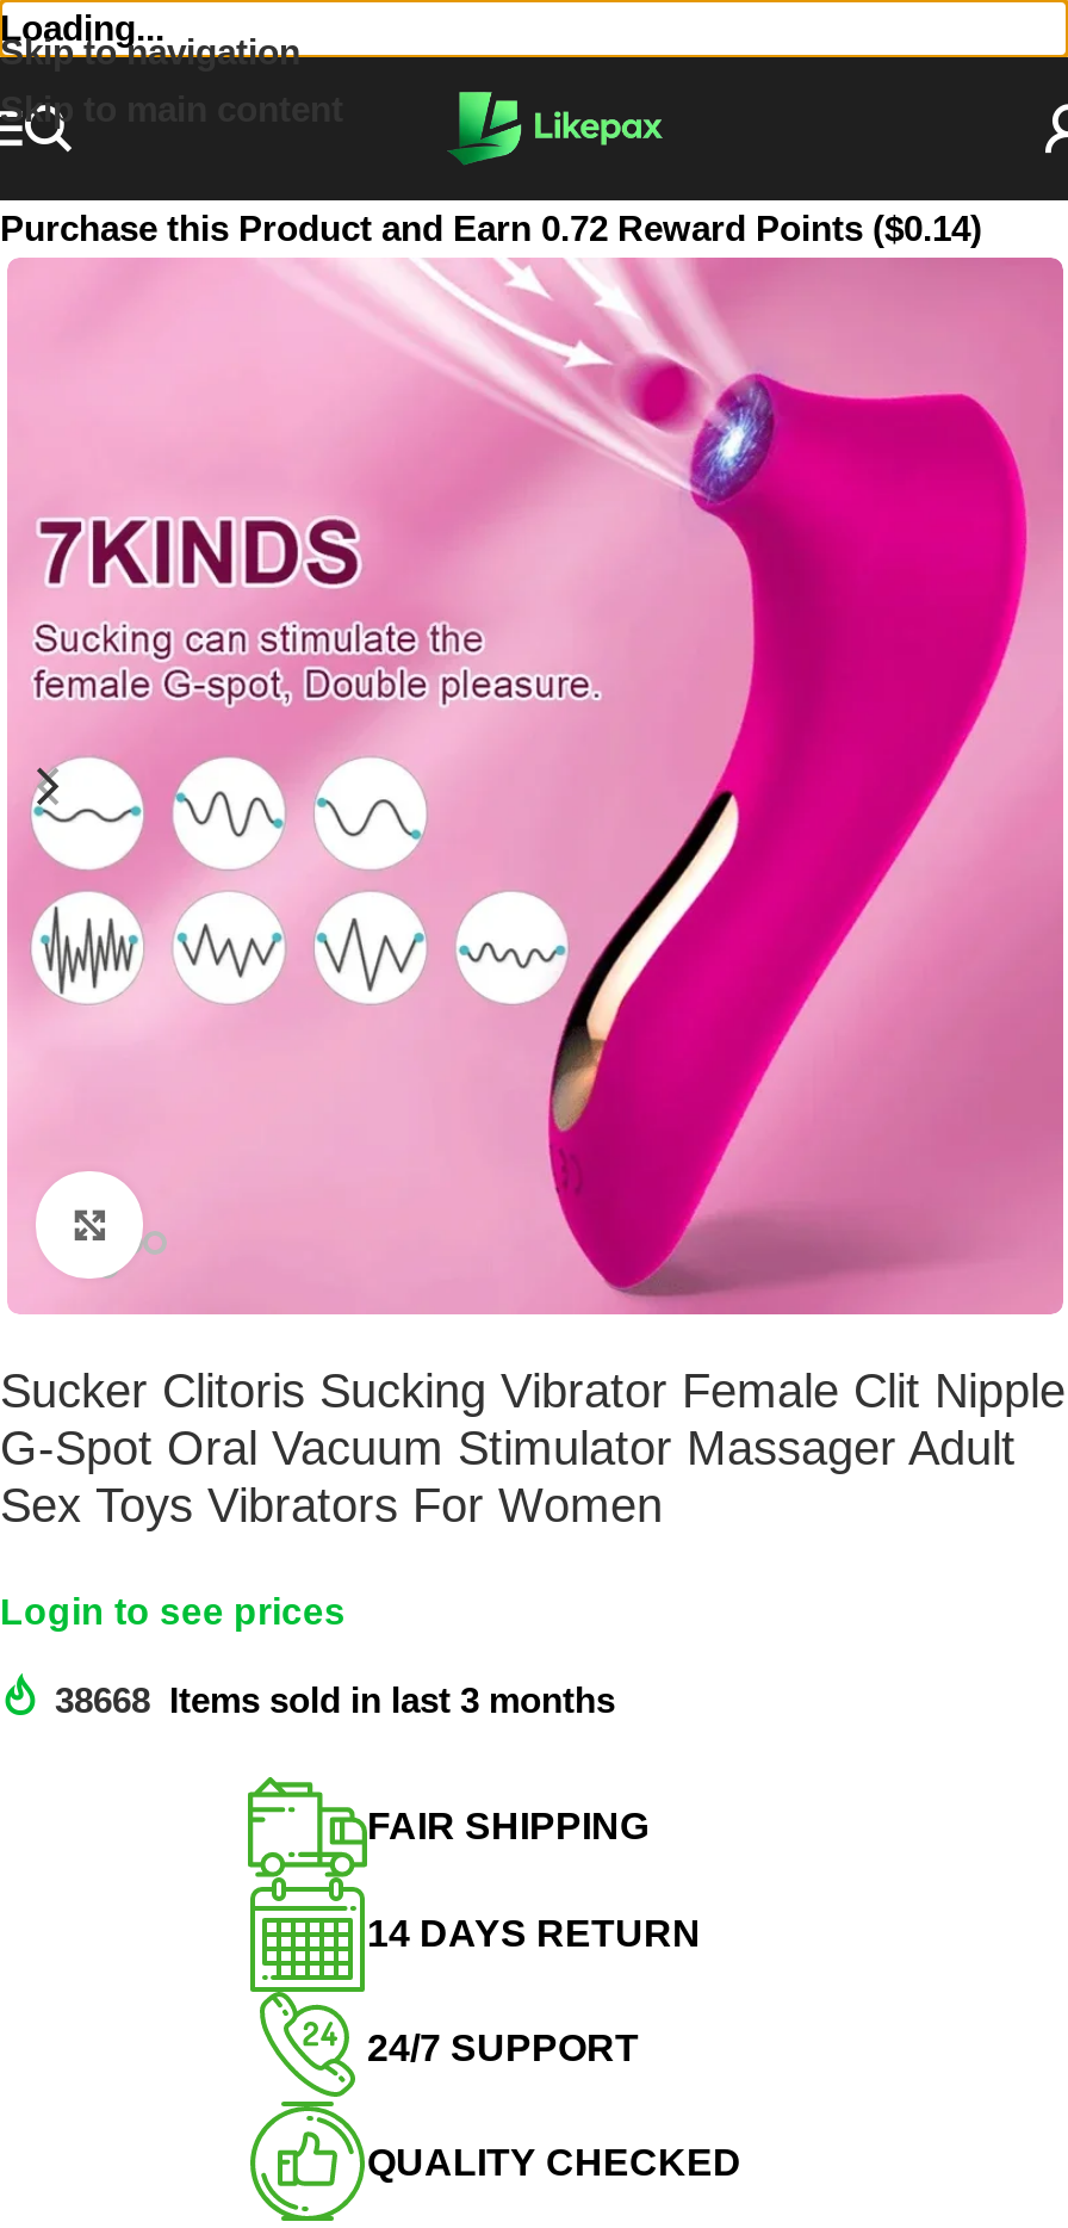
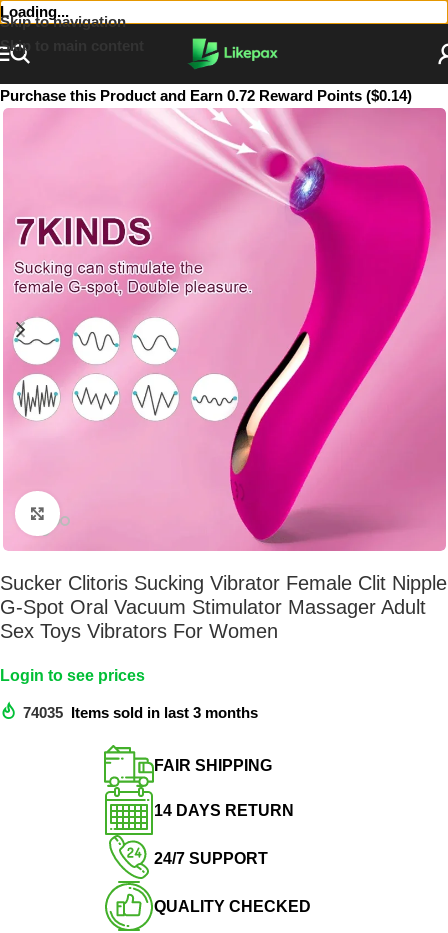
- 38668 Items sold in last 3 months
+ 74035 Items sold in last 3 months
